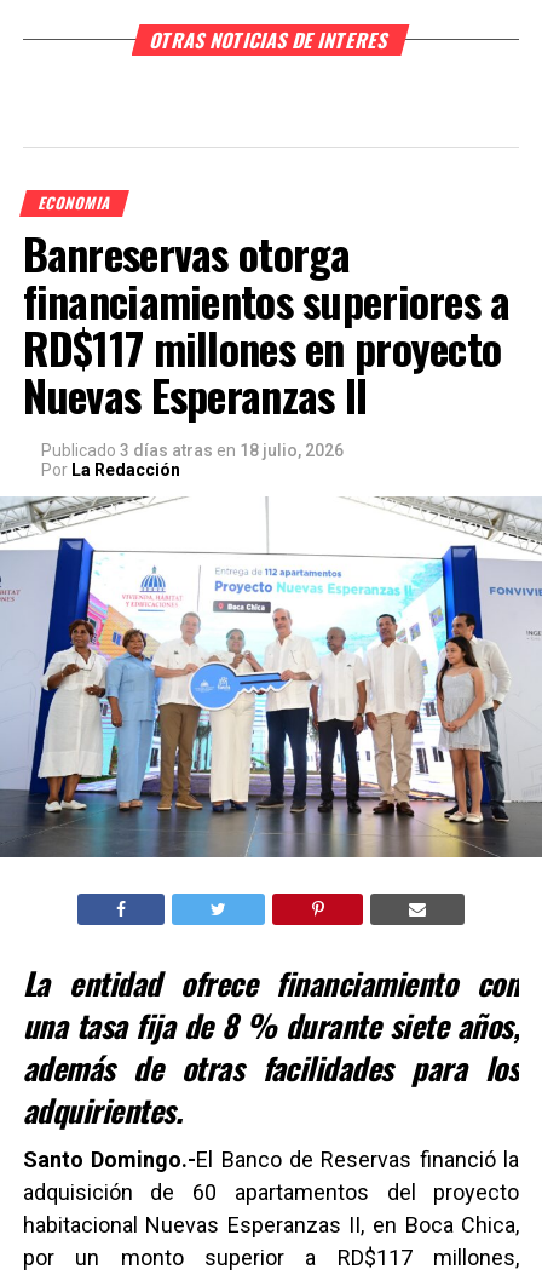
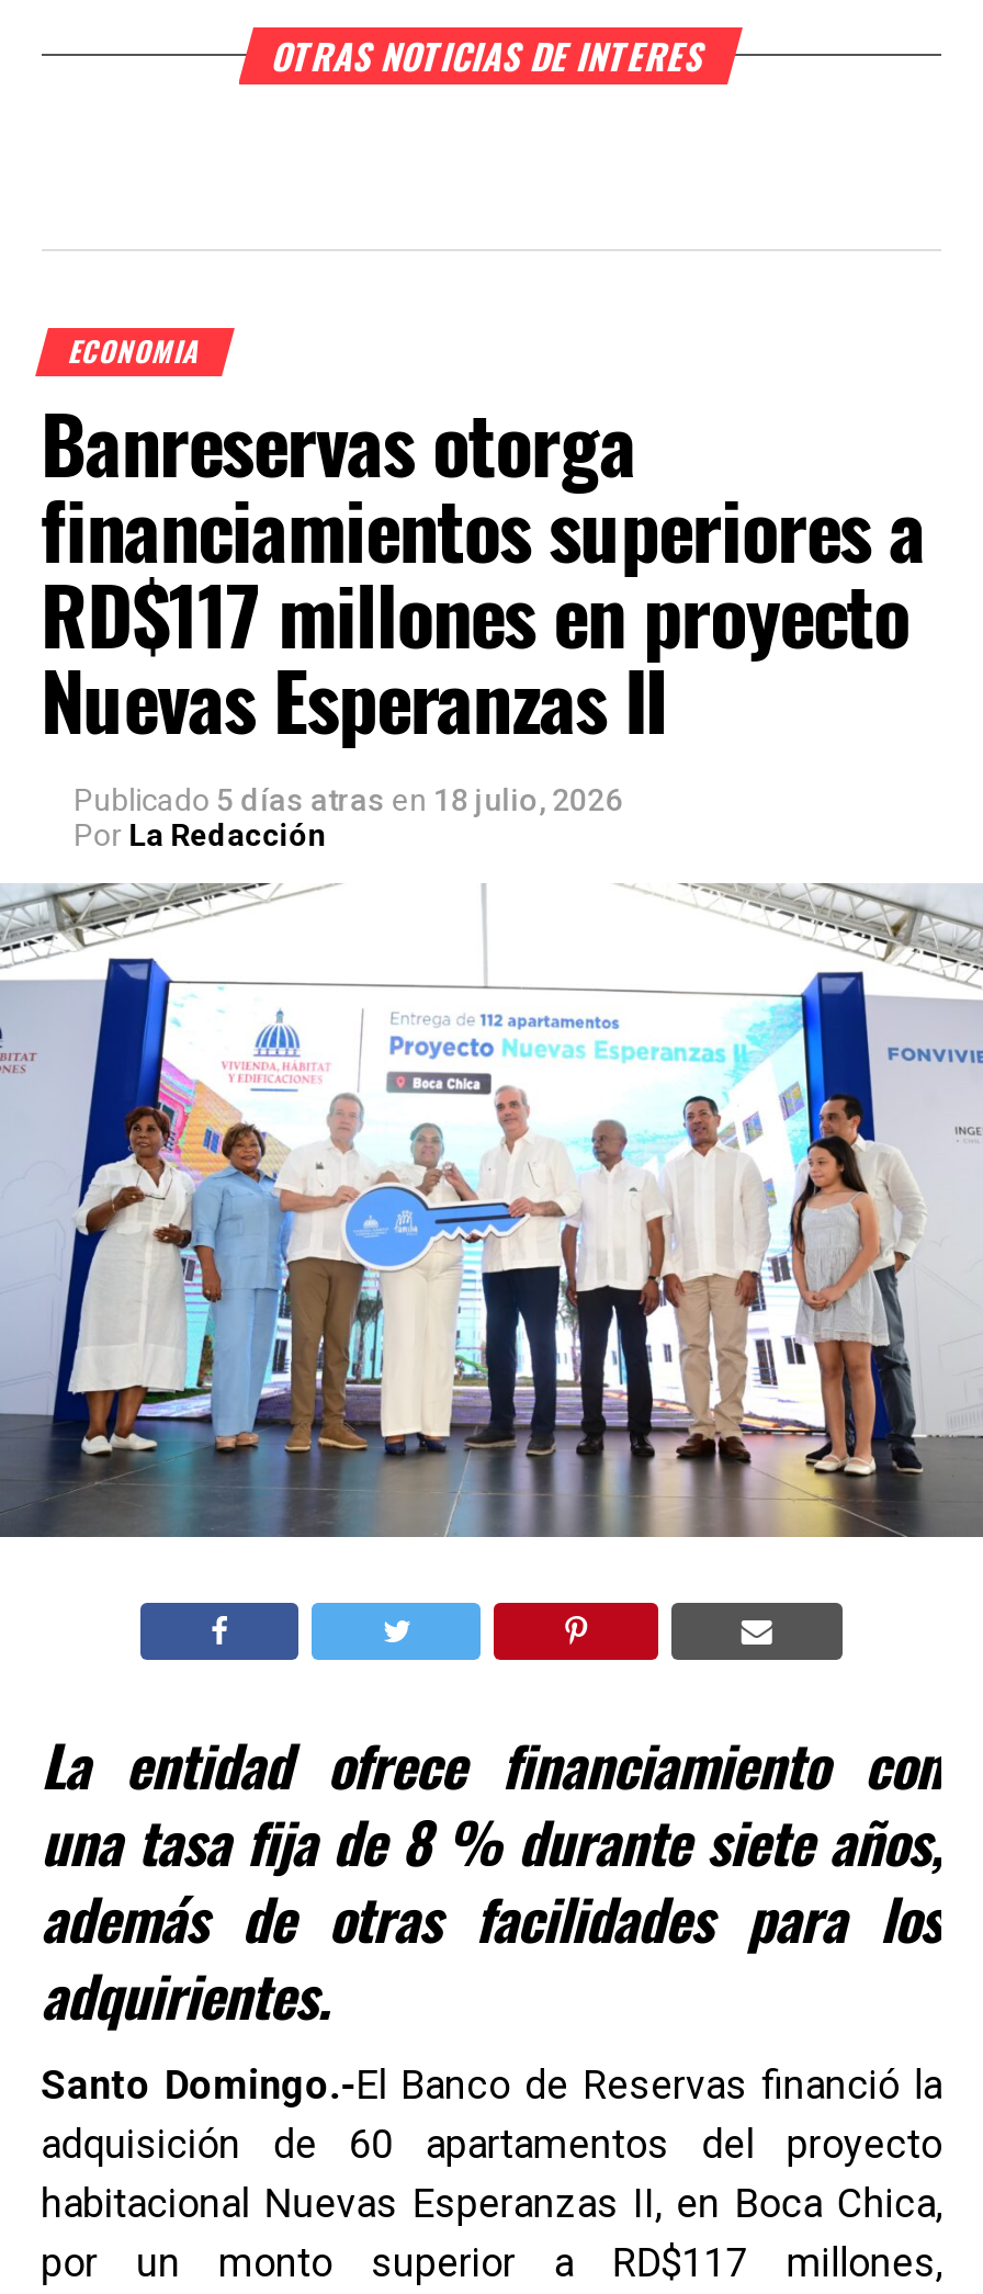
- Publicado 3 días atras en 18 julio, 2026
+ Publicado 5 días atras en 18 julio, 2026
